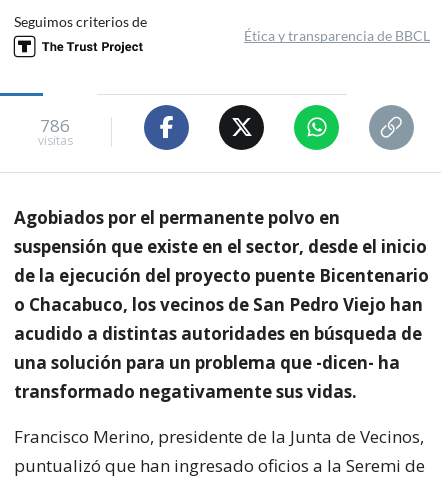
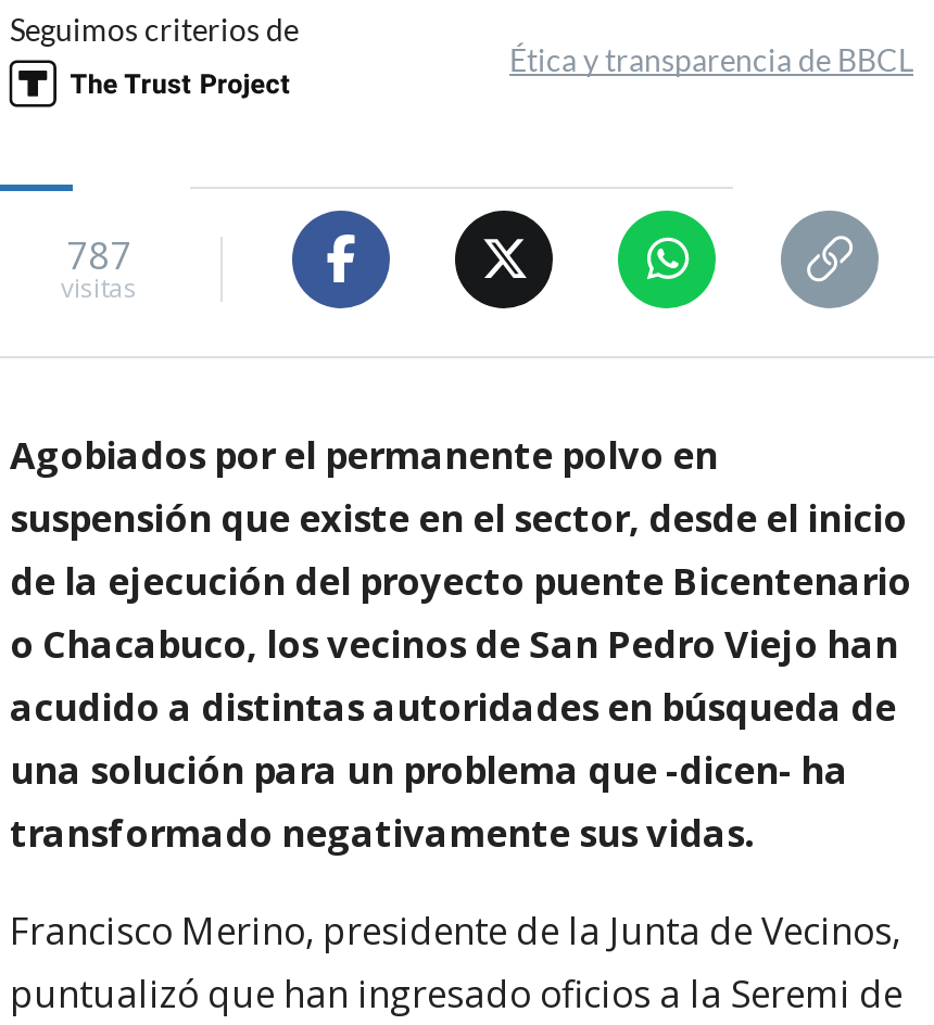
- 786
+ 787
